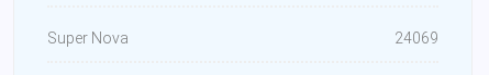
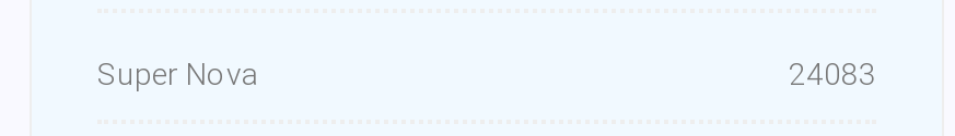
- 24069
+ 24083
